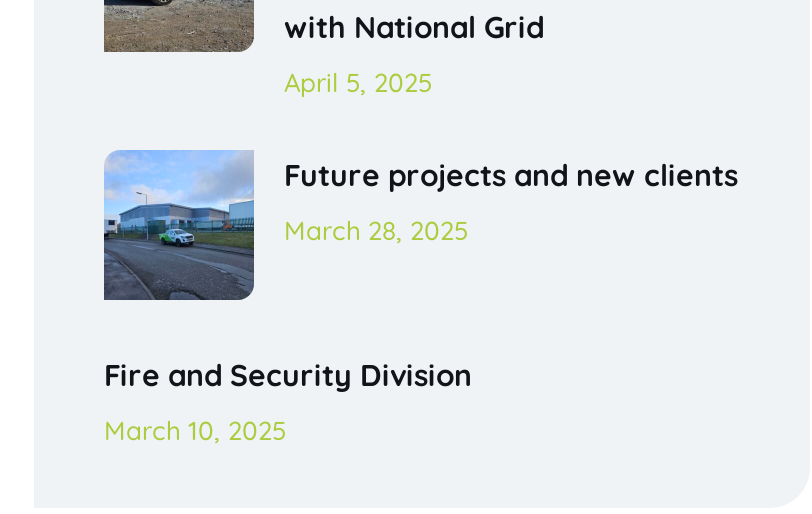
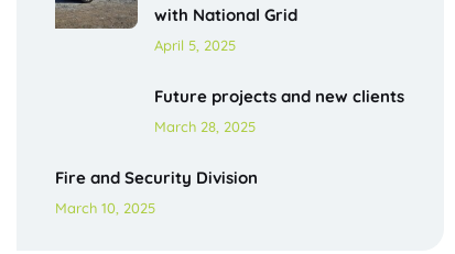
- [image]
